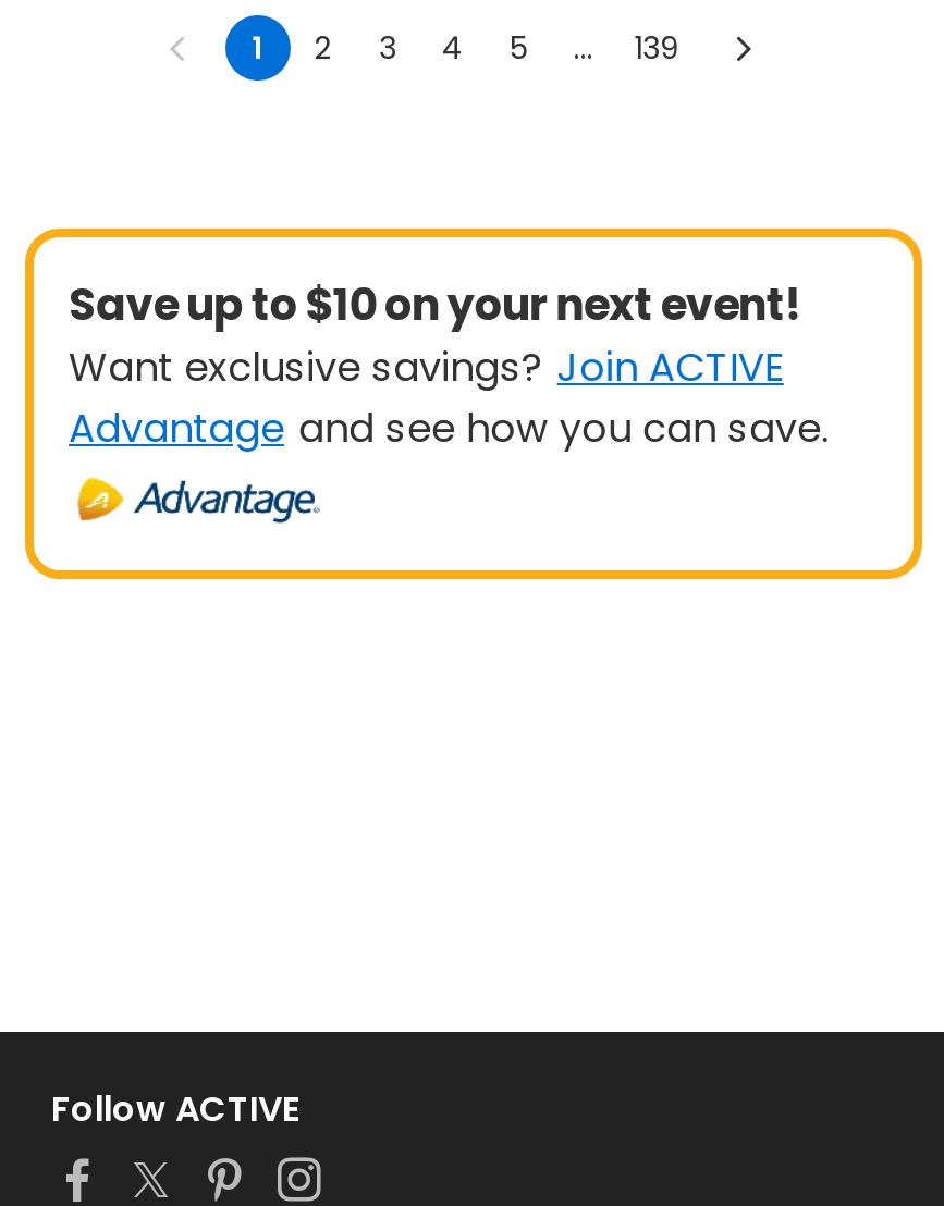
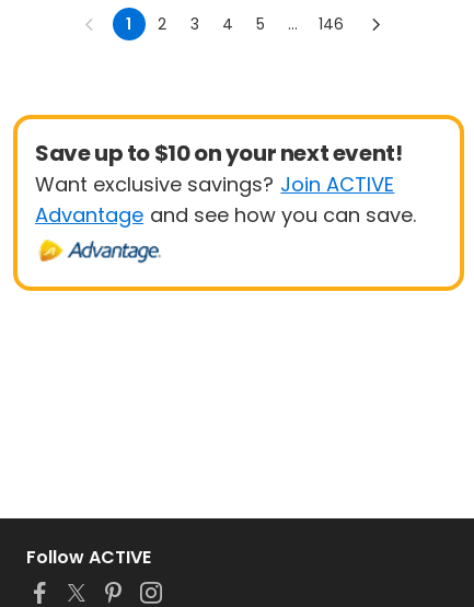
- 139
+ 146
